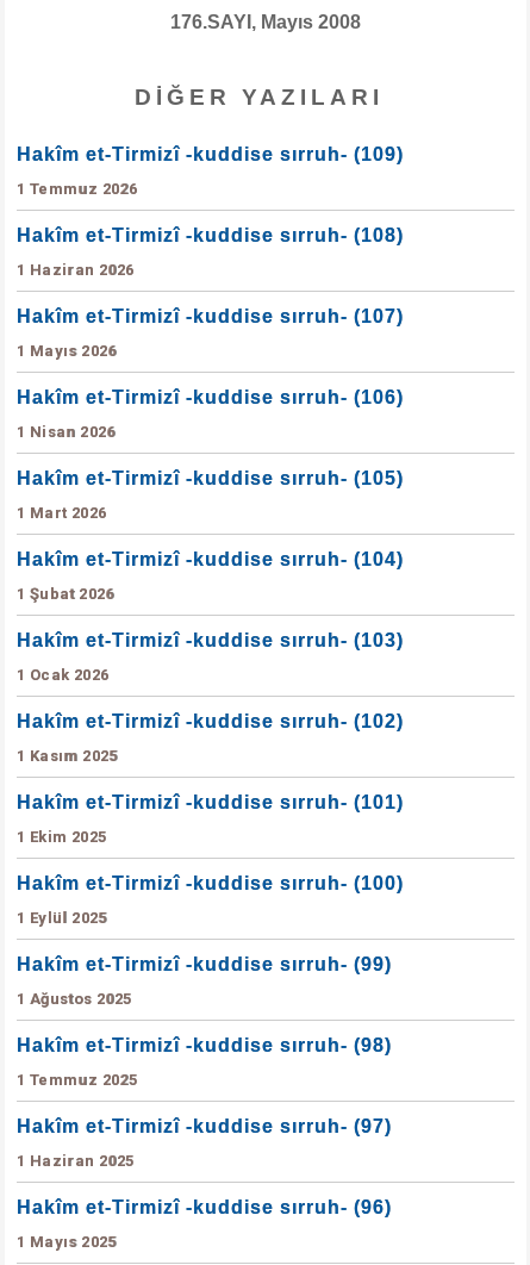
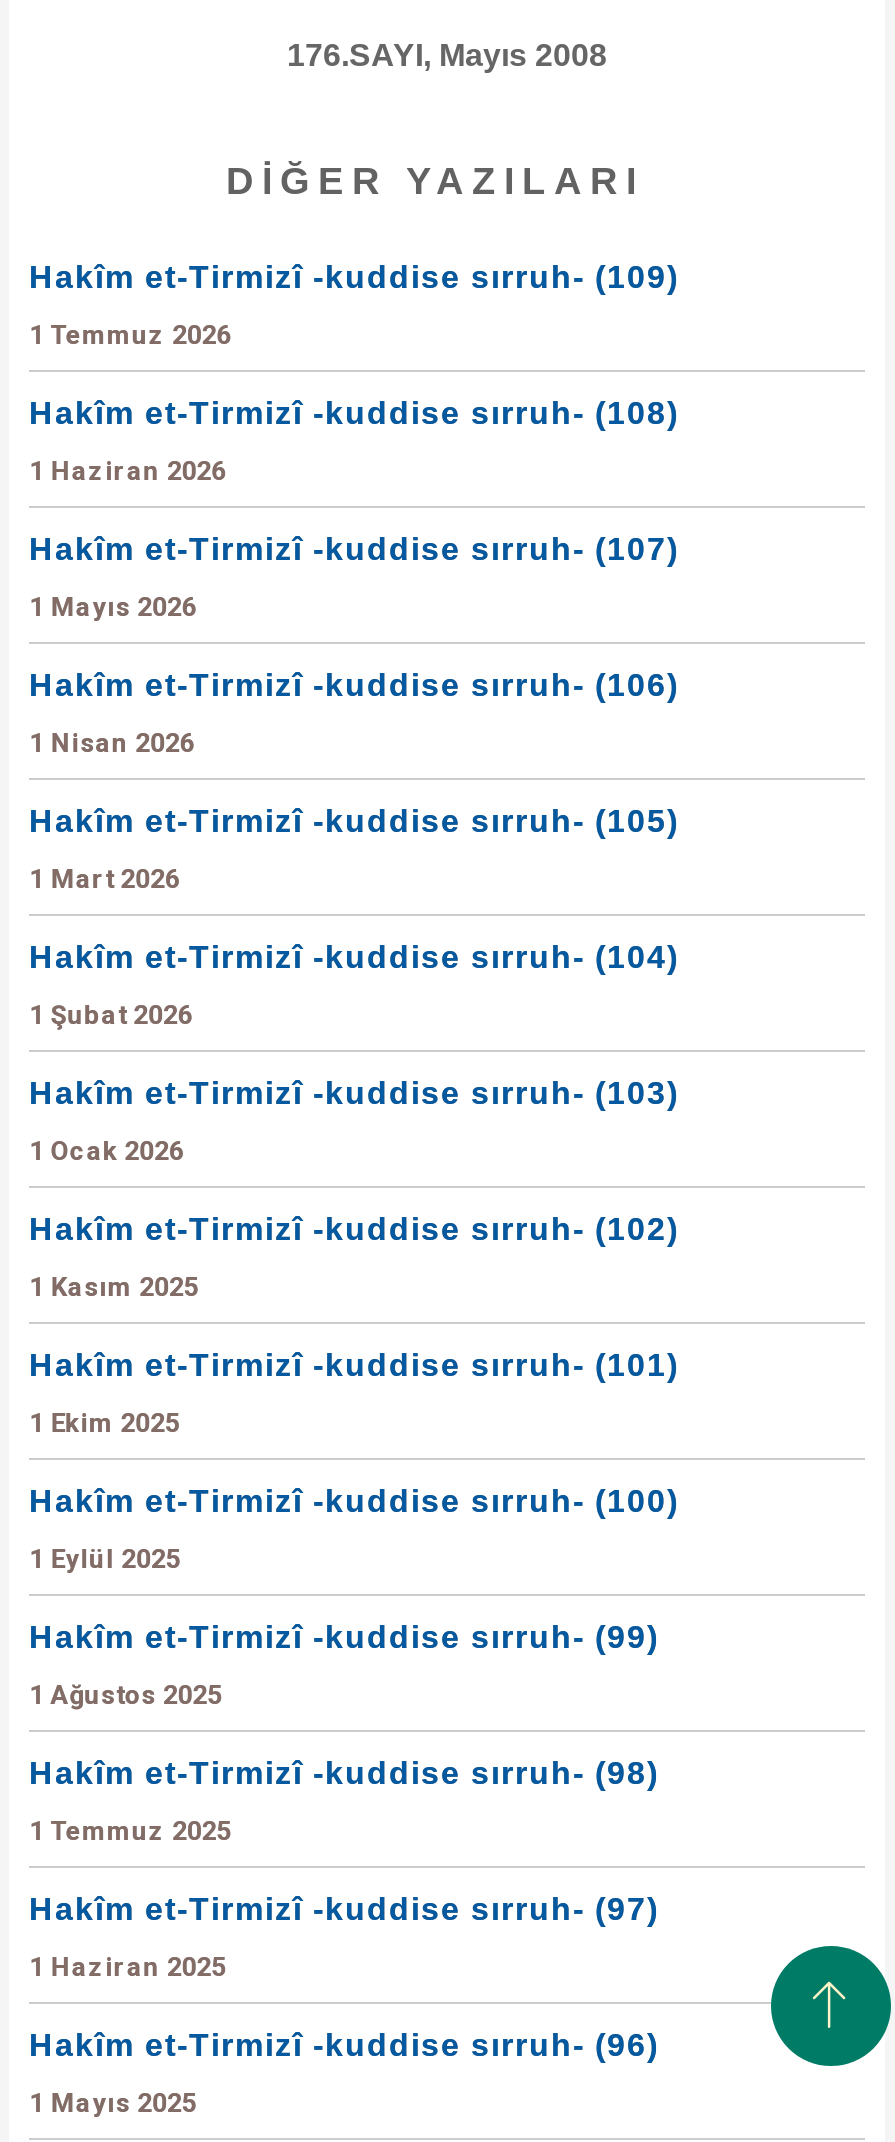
+ [image]
